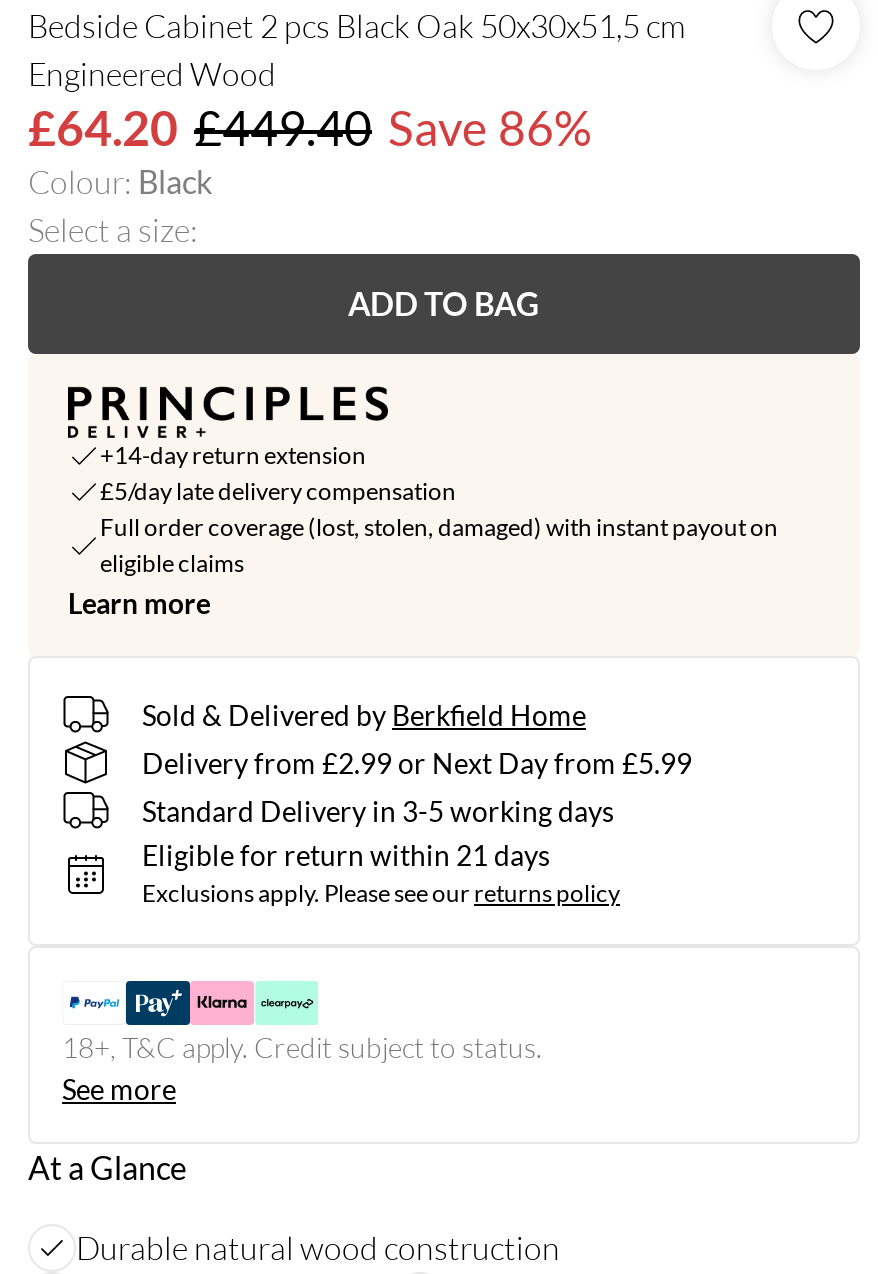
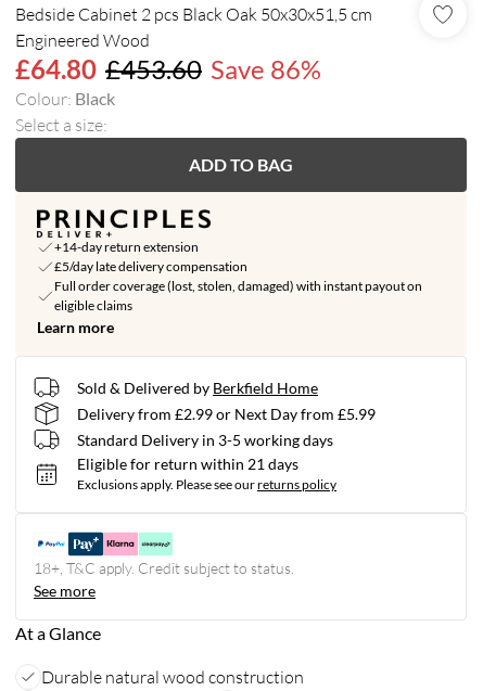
- £64.20 £449.40 Save 86%
+ £64.80 £453.60 Save 86%
